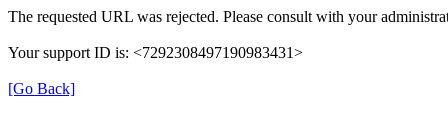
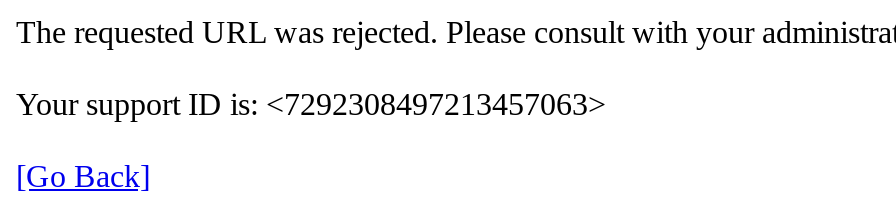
- Your support ID is: <7292308497190983431>
+ Your support ID is: <7292308497213457063>
